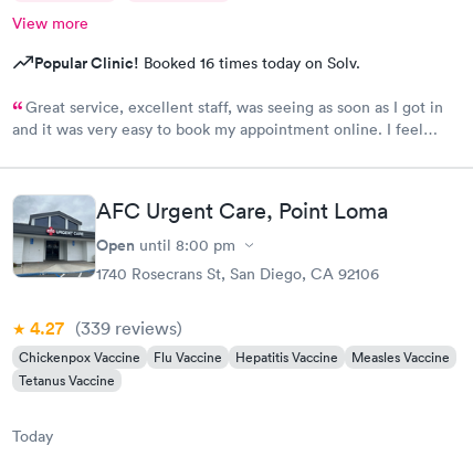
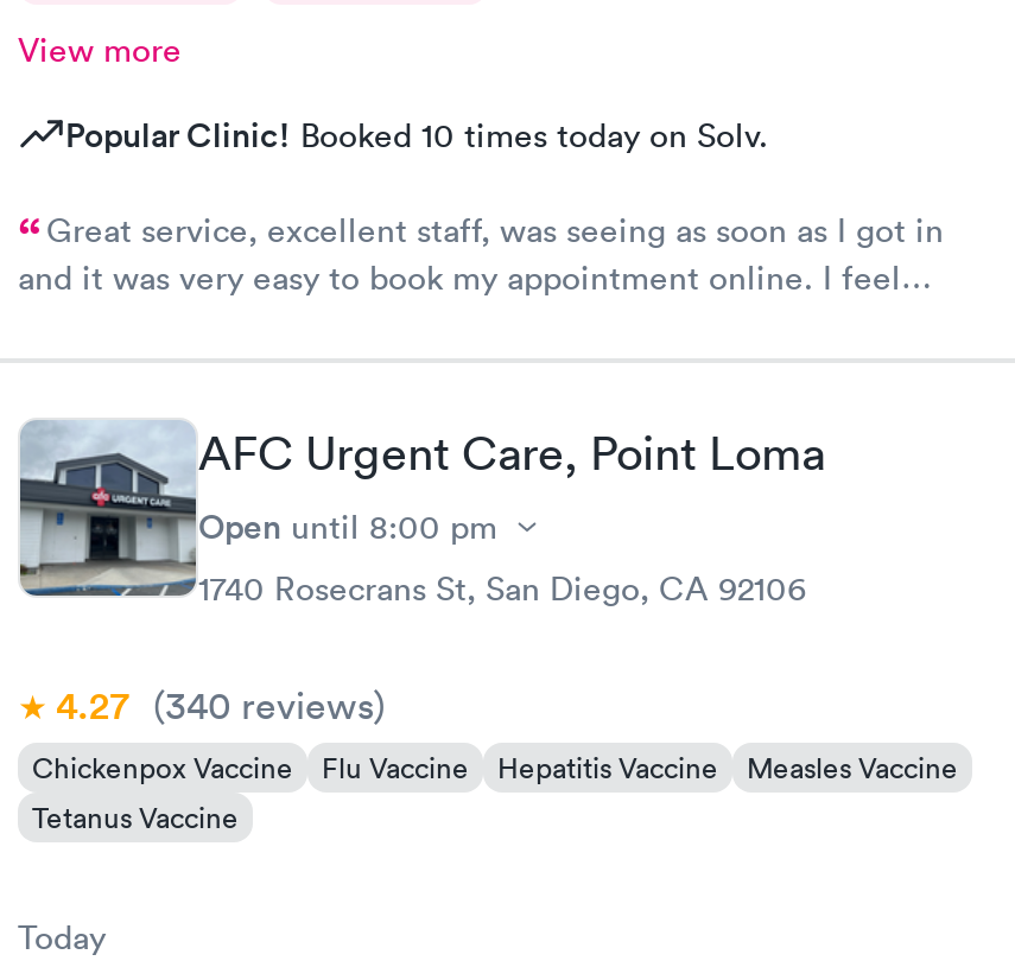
- Popular Clinic! Booked 16 times today on Solv.
+ Popular Clinic! Booked 10 times today on Solv.

- 4.27 (339 reviews)
+ 4.27 (340 reviews)
